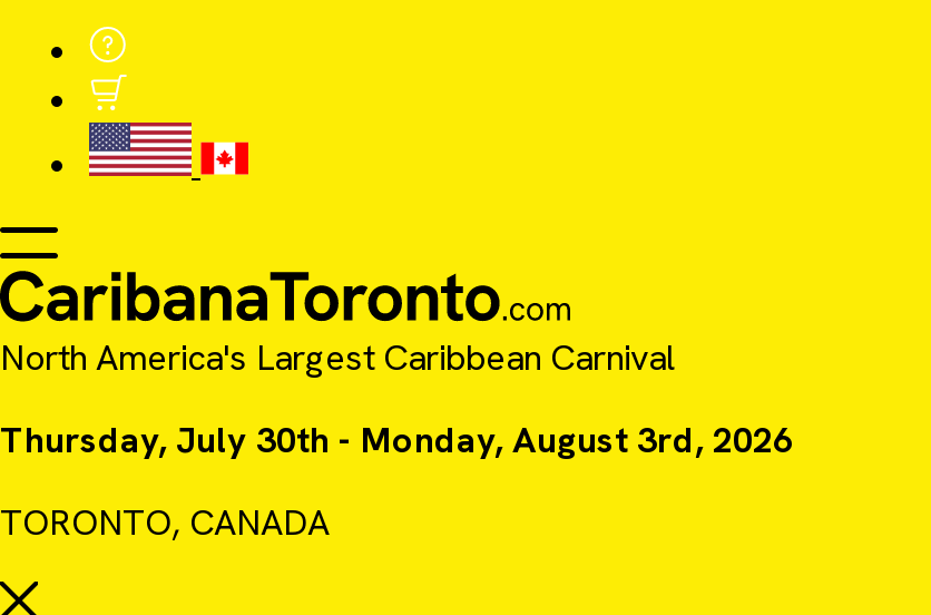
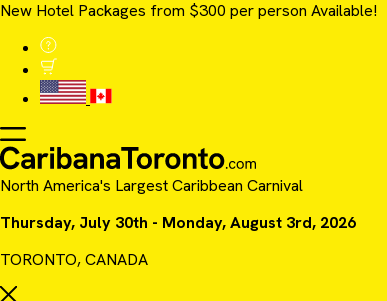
+ New Hotel Packages from $300 per person Available!
